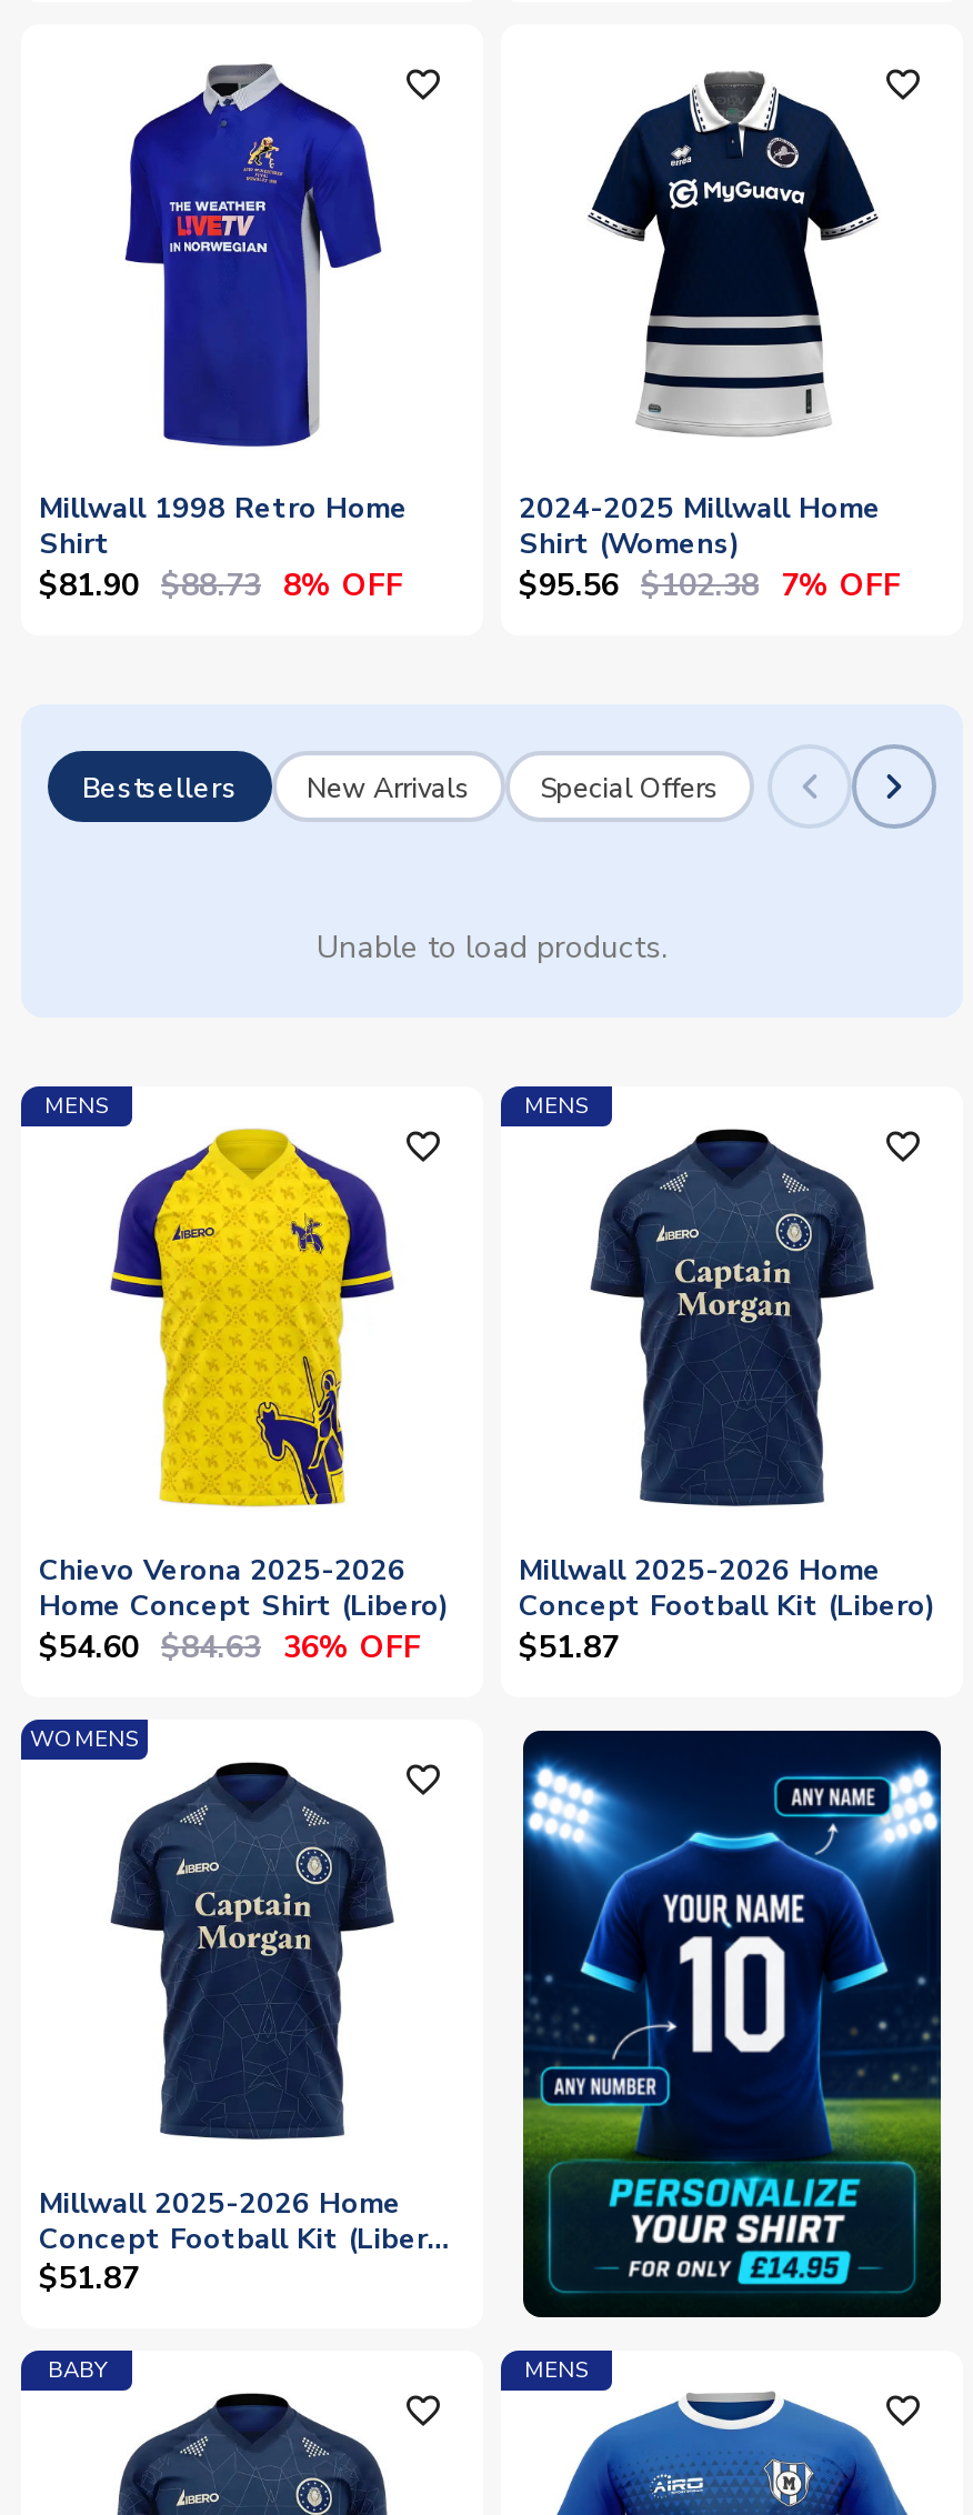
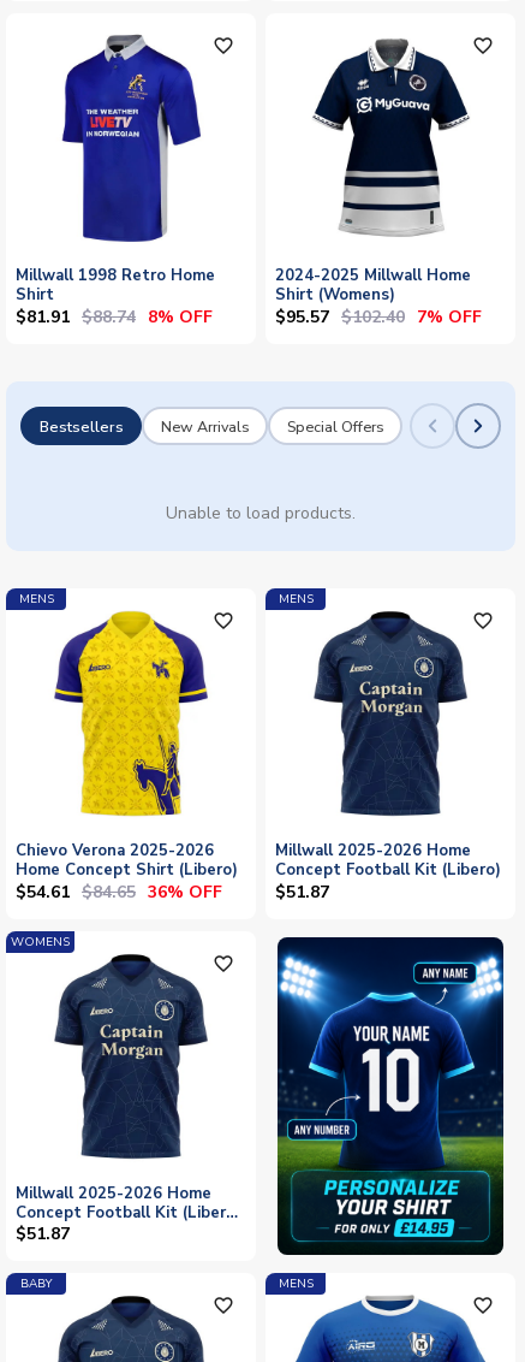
- $81.90 $88.73 8% OFF
+ $81.91 $88.74 8% OFF

- $95.56 $102.38 7% OFF
+ $95.57 $102.40 7% OFF

- $54.60 $84.63 36% OFF
+ $54.61 $84.65 36% OFF
